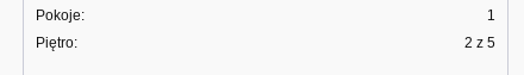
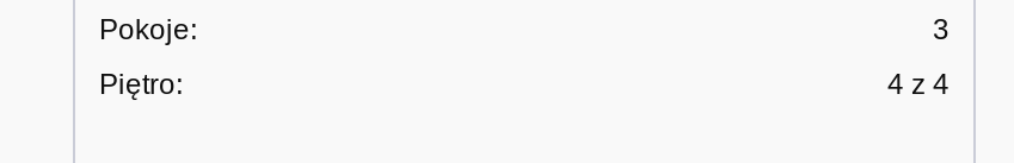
- 1
+ 3

- 2 z 5
+ 4 z 4
